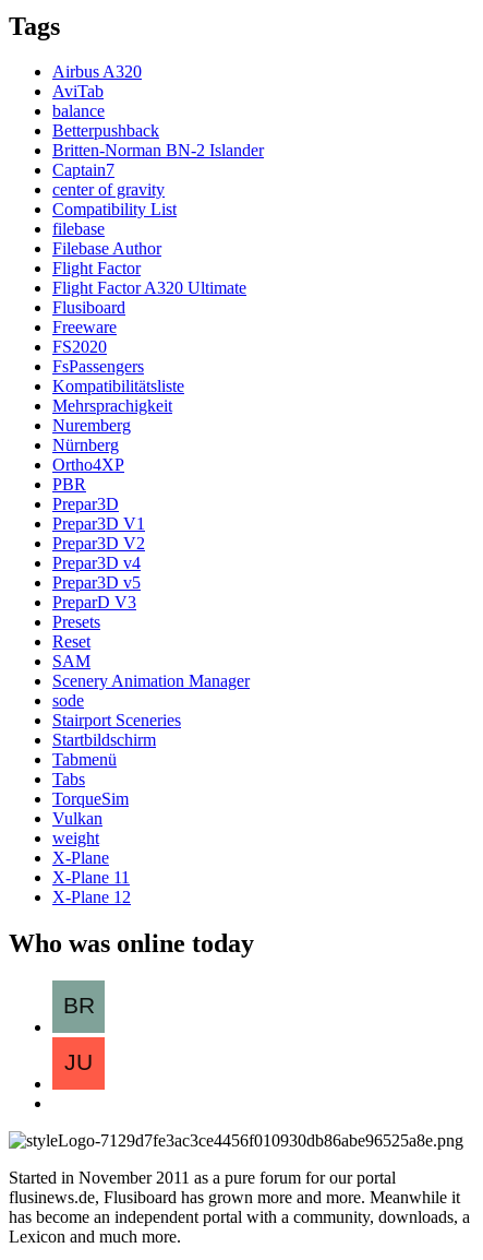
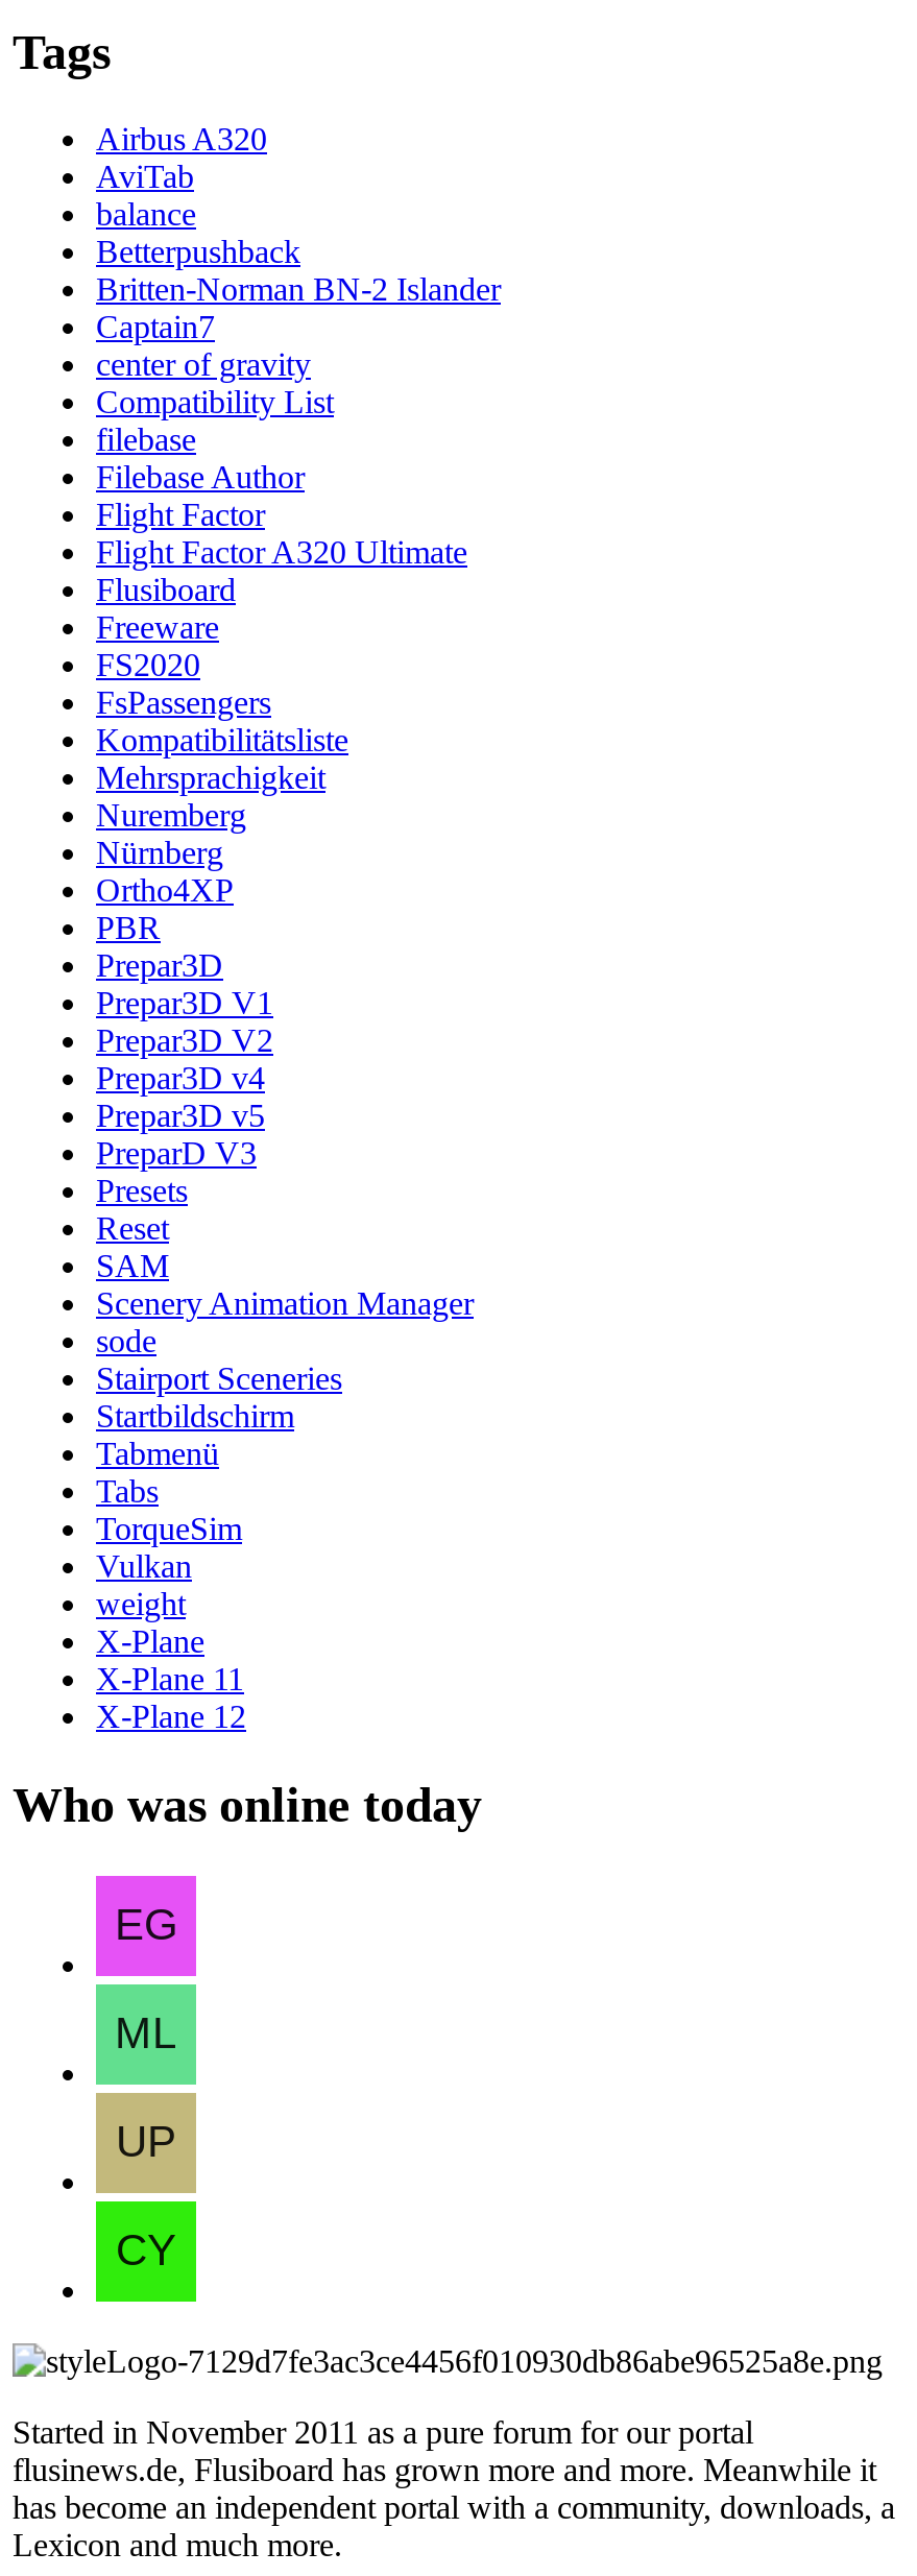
- [image]
+ [image]
